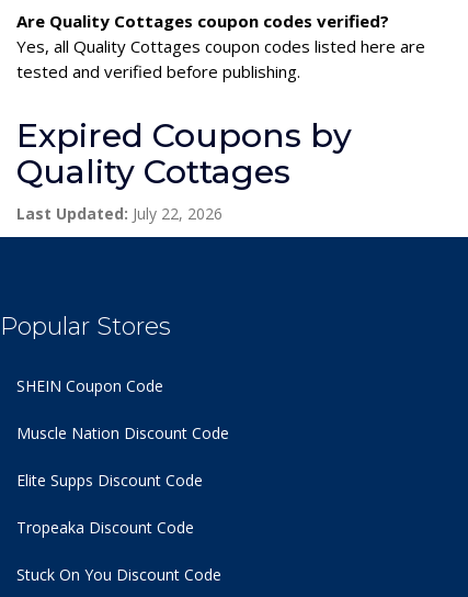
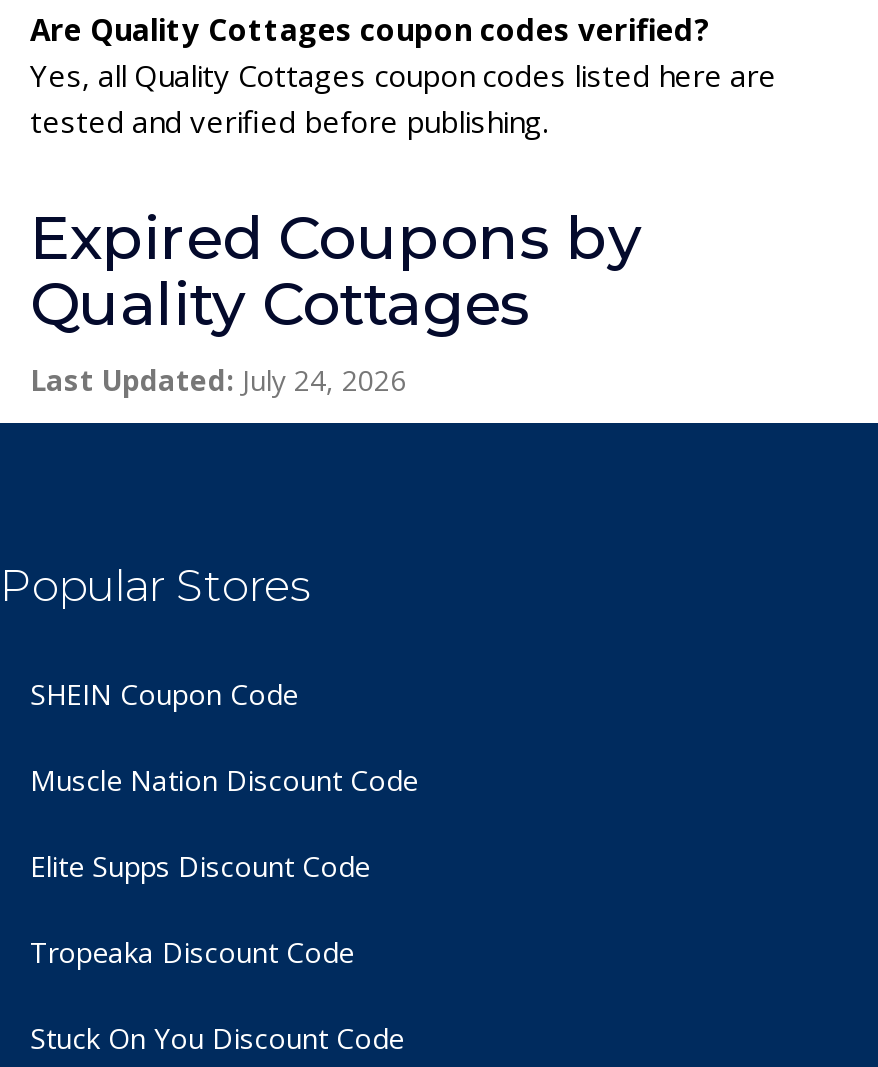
- Last Updated: July 22, 2026
+ Last Updated: July 24, 2026
